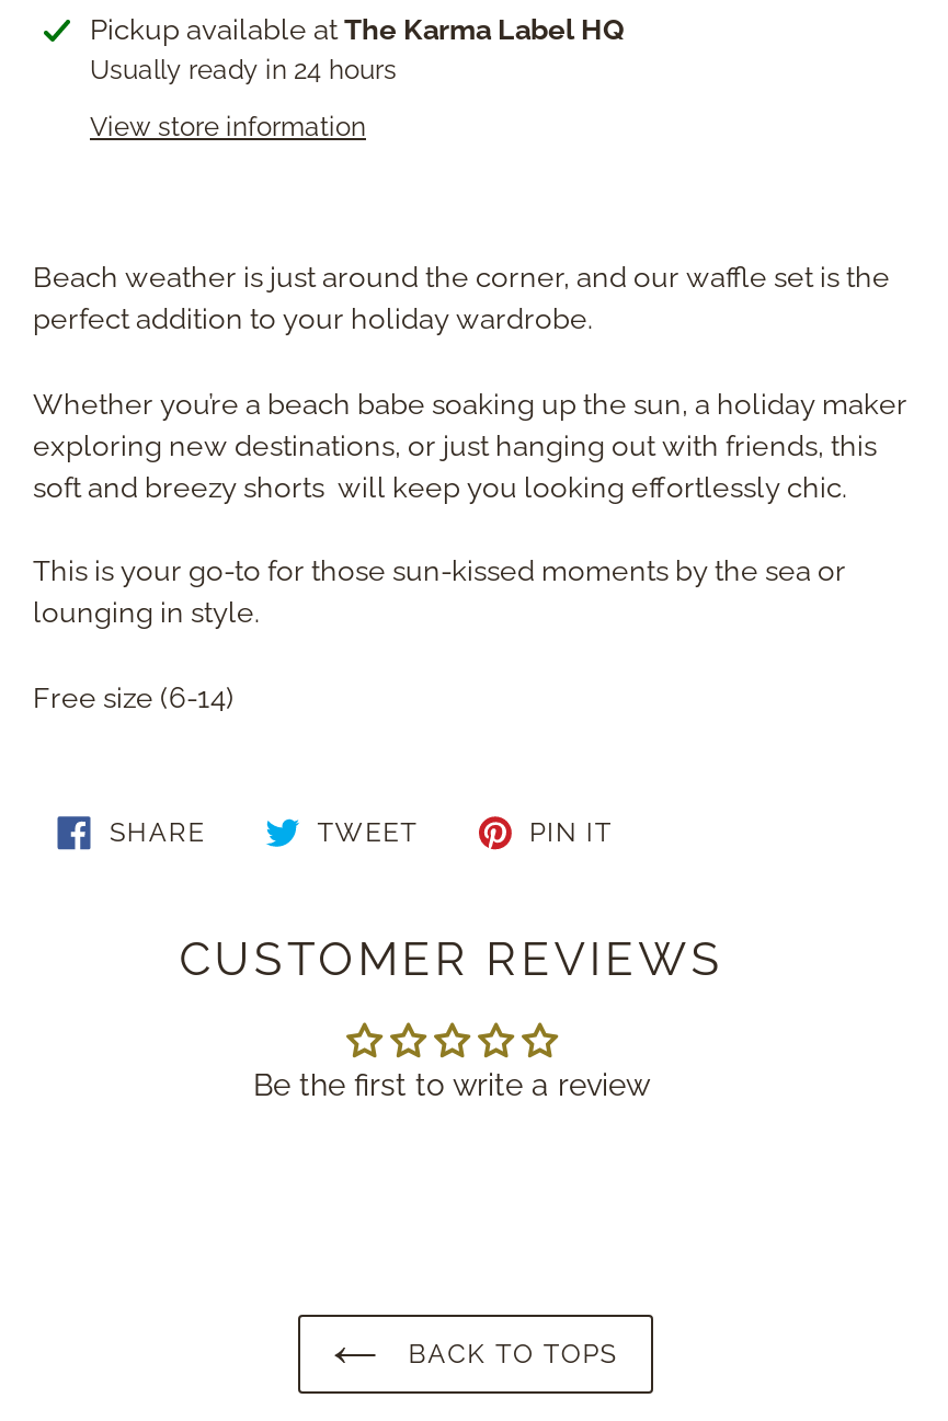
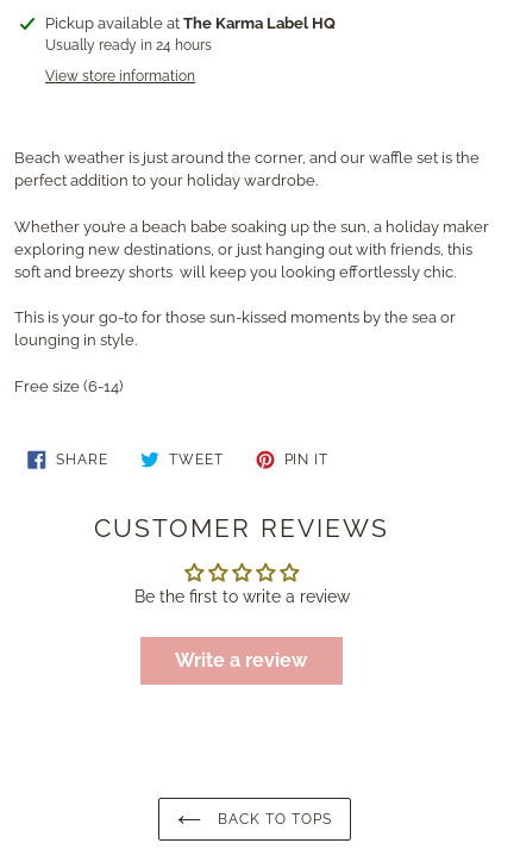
+ Write a review
